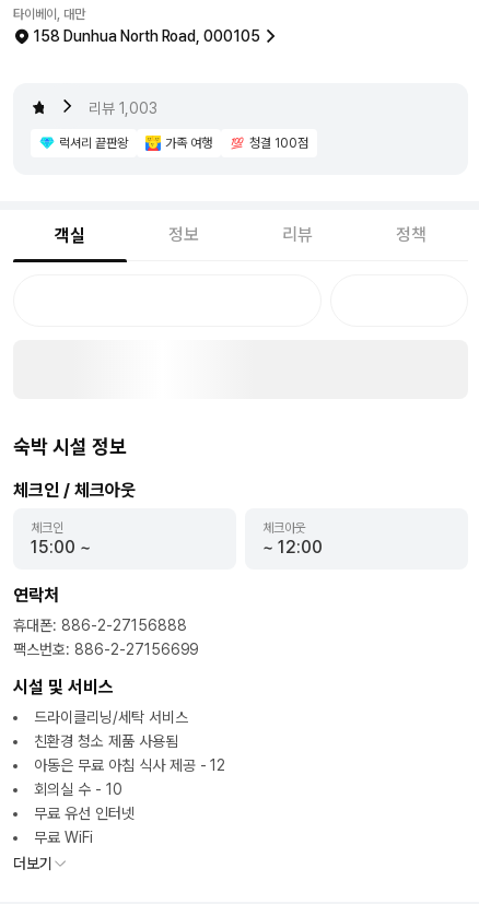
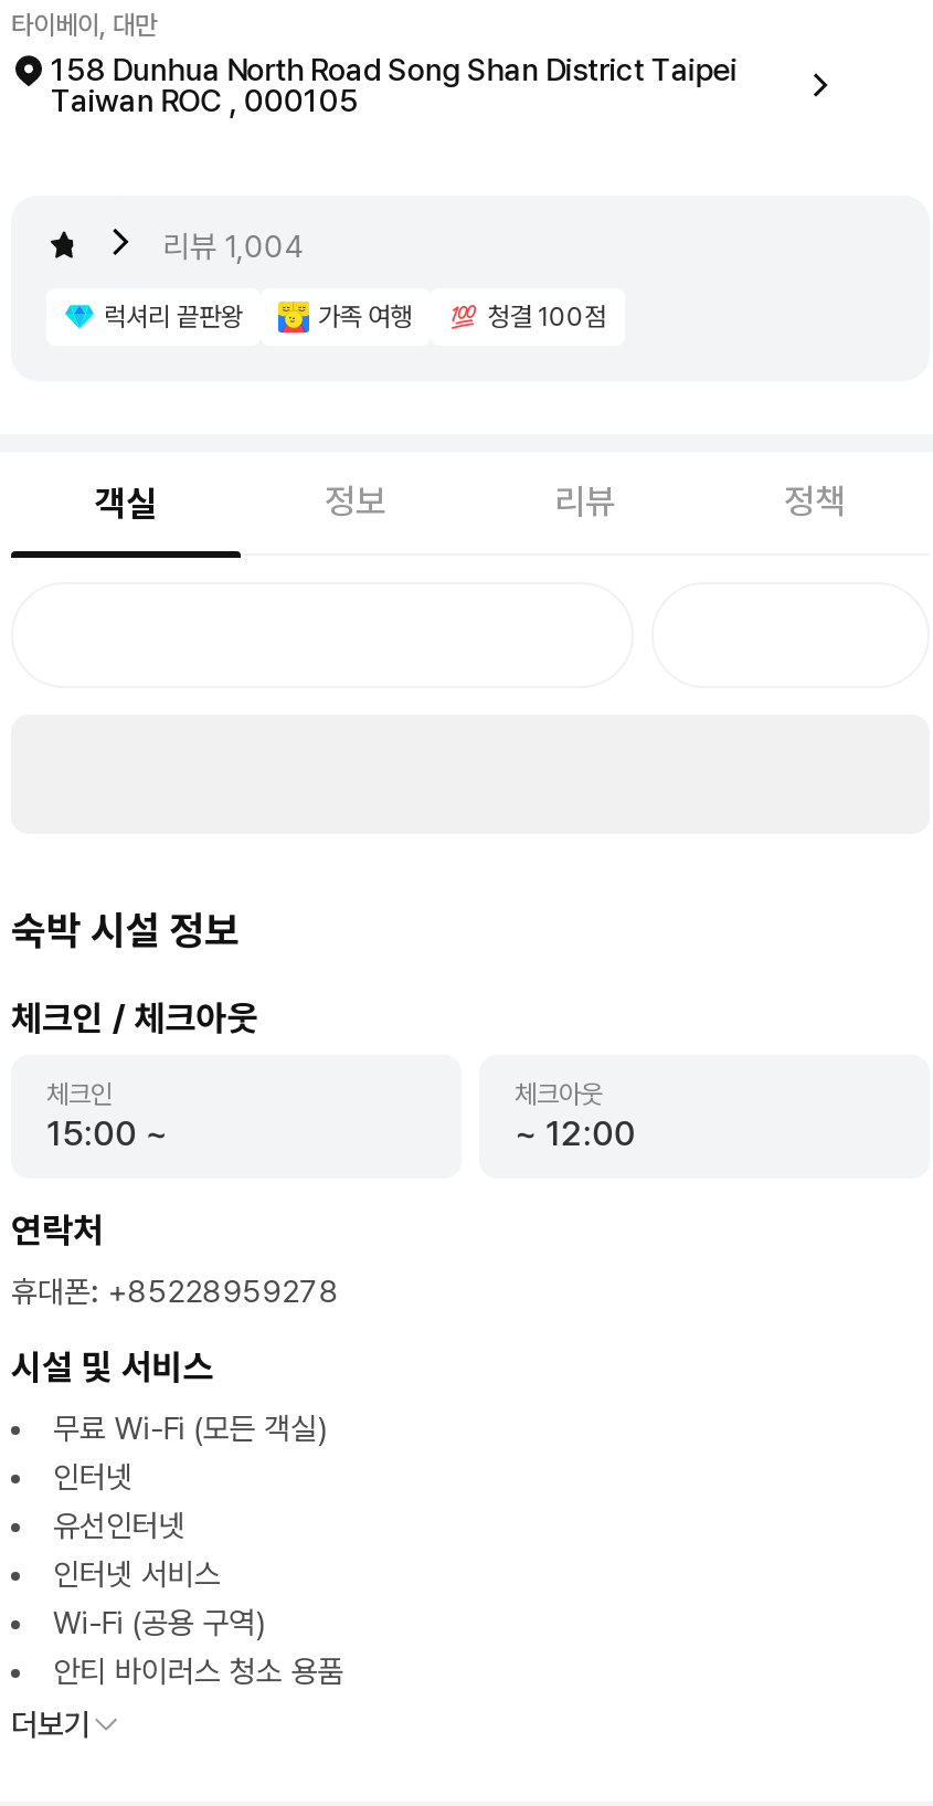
- 158 Dunhua North Road, 000105
+ 158 Dunhua North Road Song Shan District Taipei
+ Taiwan ROC , 000105

- 리뷰 1,003
+ 리뷰 1,004

- 휴대폰: 886-2-27156888
- 팩스번호: 886-2-27156699
+ 휴대폰: +85228959278

- 드라이클리닝/세탁 서비스
- 친환경 청소 제품 사용됨
- 아동은 무료 아침 식사 제공 - 12
- 회의실 수 - 10
- 무료 유선 인터넷
- 무료 WiFi
+ 무료 Wi-Fi (모든 객실)
+ 인터넷
+ 유선인터넷
+ 인터넷 서비스
+ Wi-Fi (공용 구역)
+ 안티 바이러스 청소 용품
